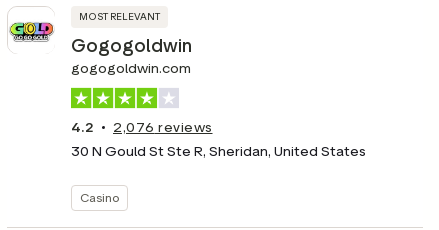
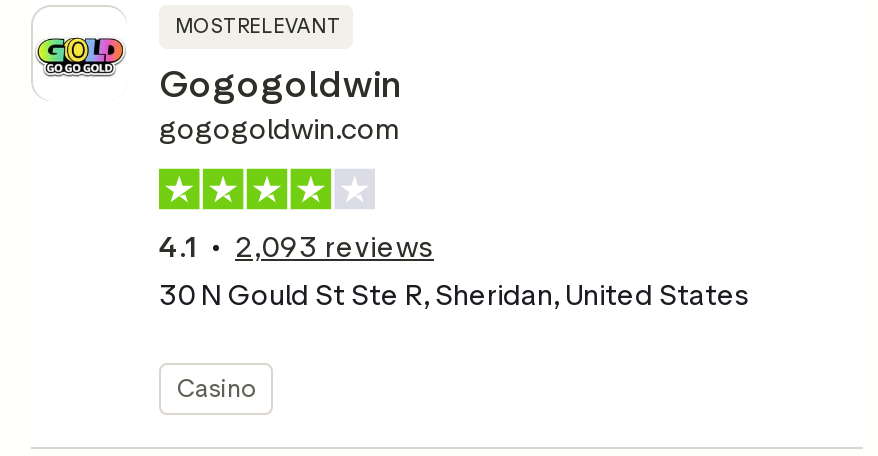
- 4.2
+ 4.1

- 2,076 reviews
+ 2,093 reviews
